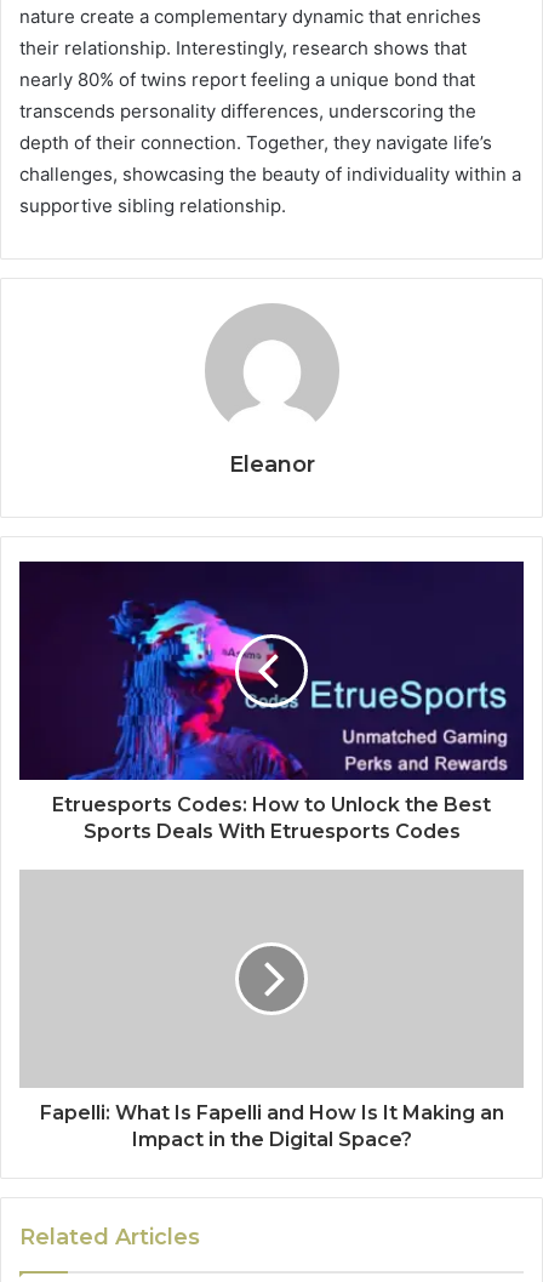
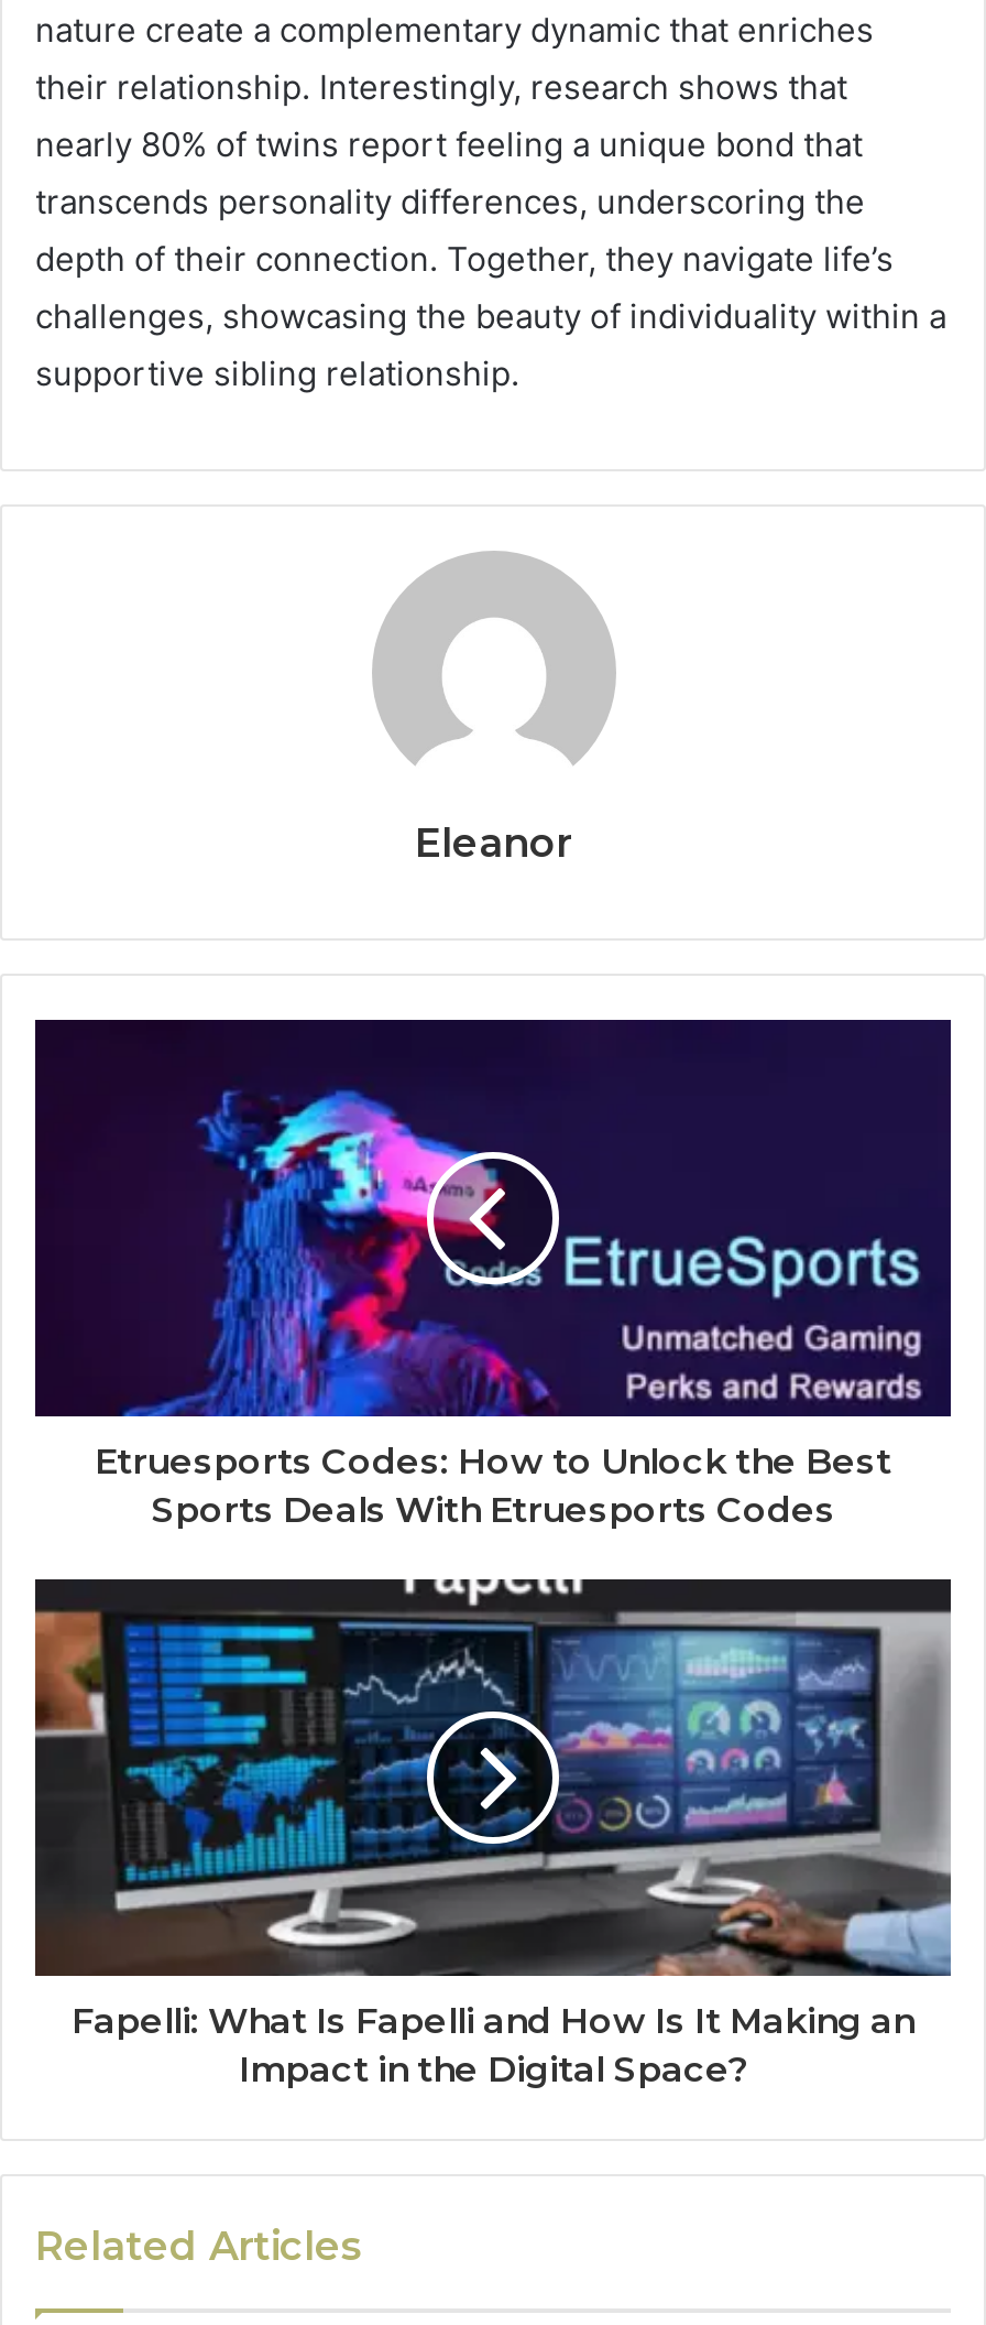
+ [image]
